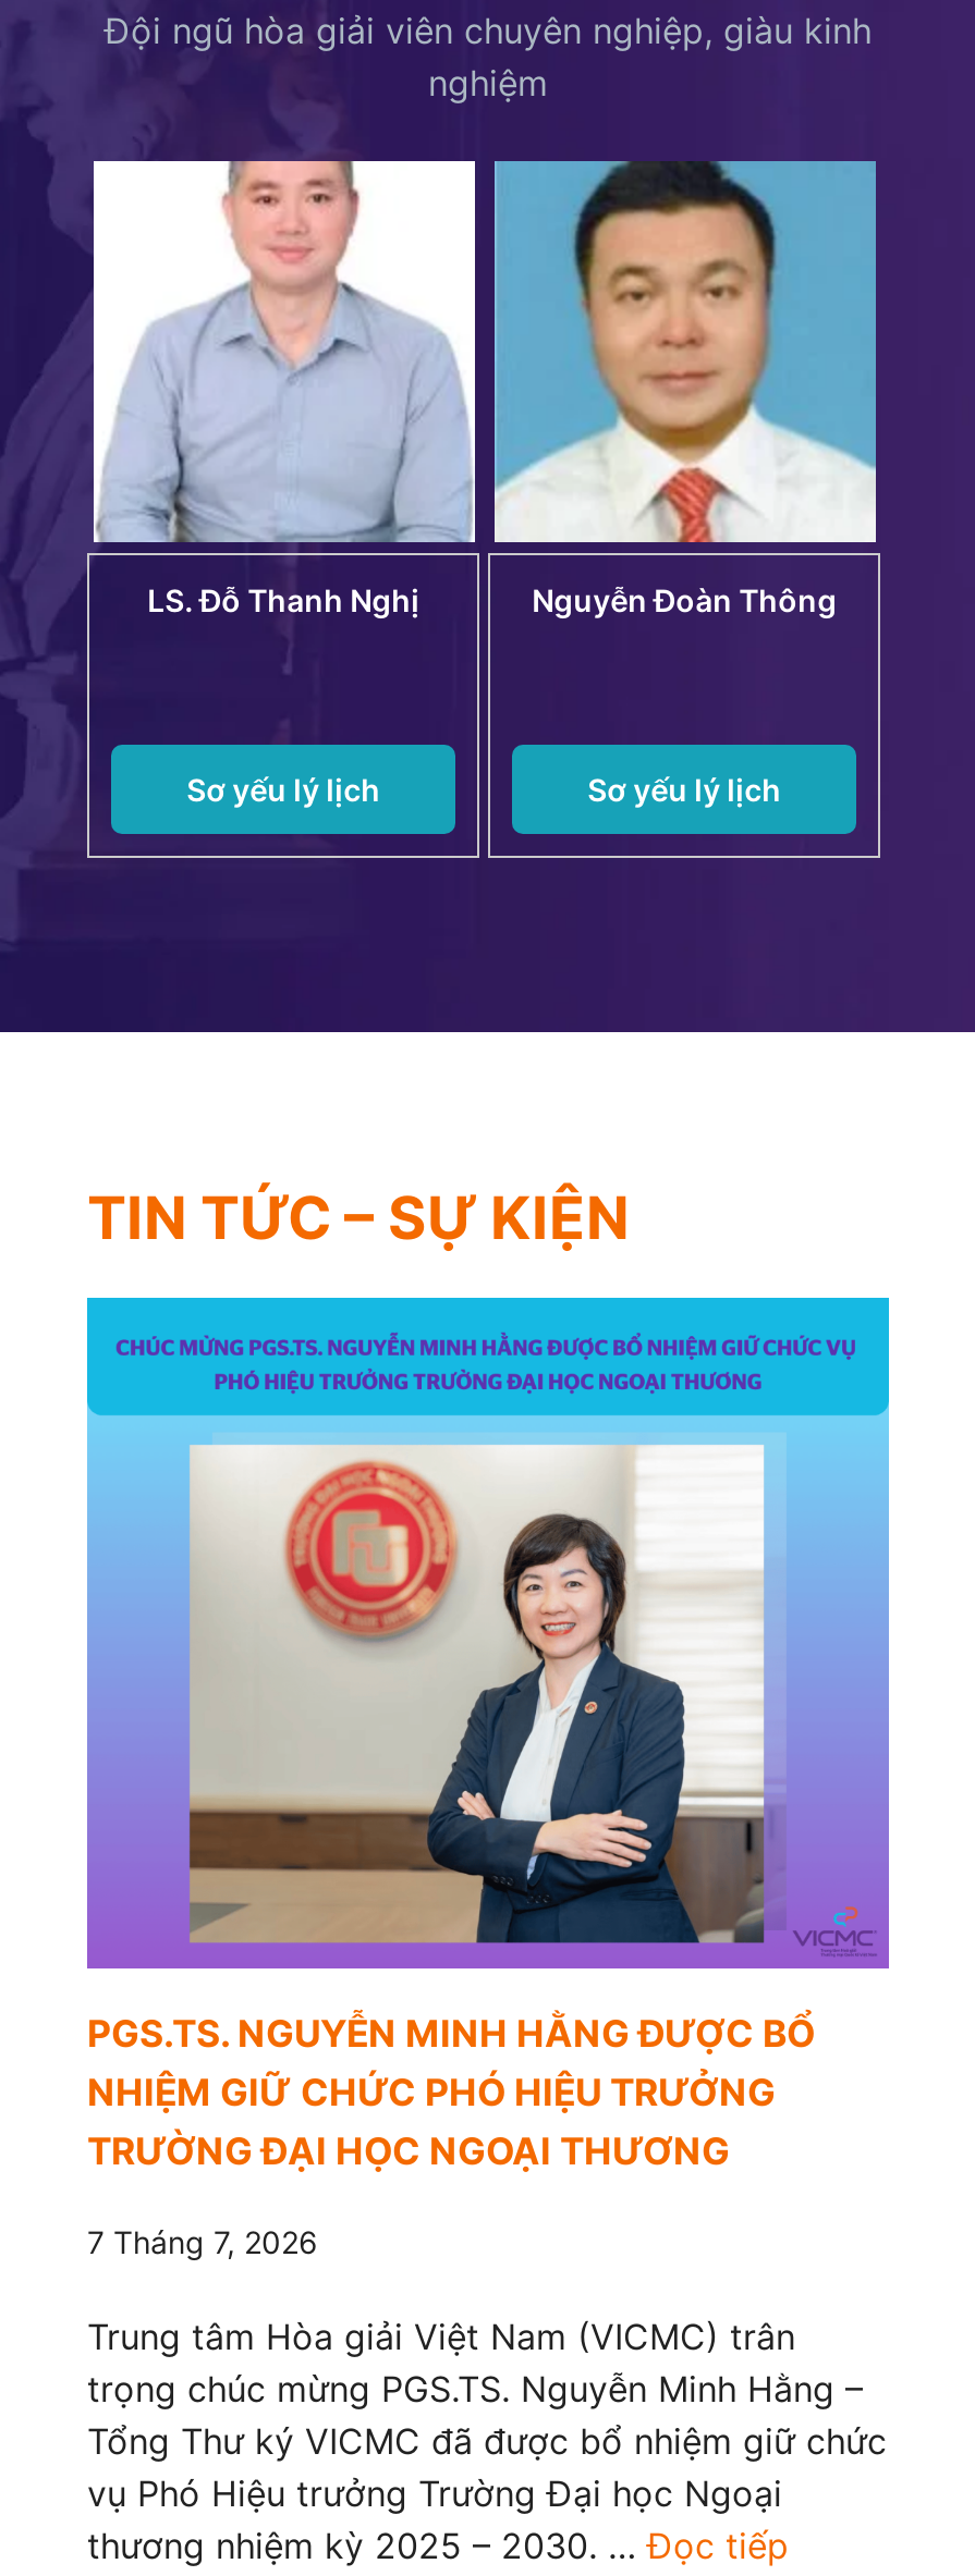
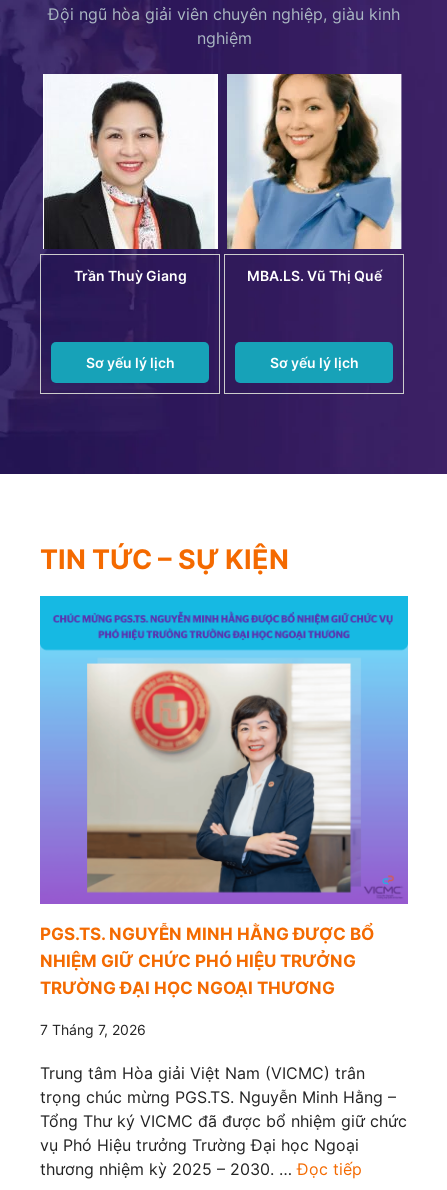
- [image]
- LS. Đỗ Thanh Nghị
+ [image]
+ Trần Thuỳ Giang

- [image]
- Nguyễn Đoàn Thông
+ [image]
+ MBA.LS. Vũ Thị Quế
